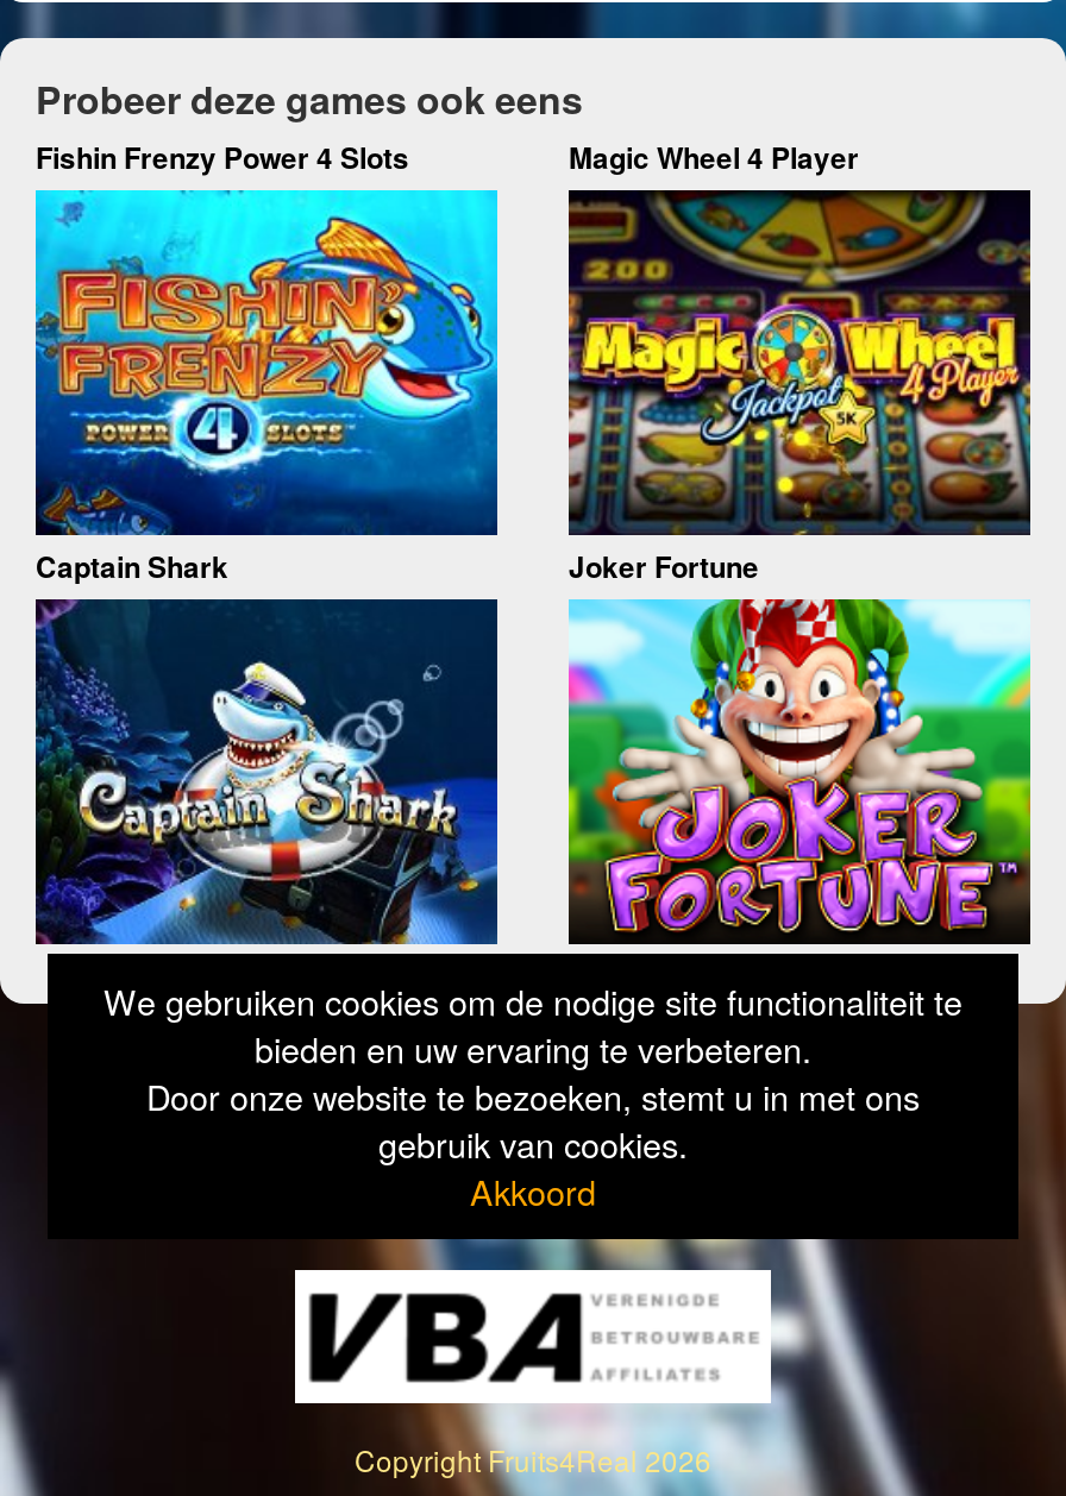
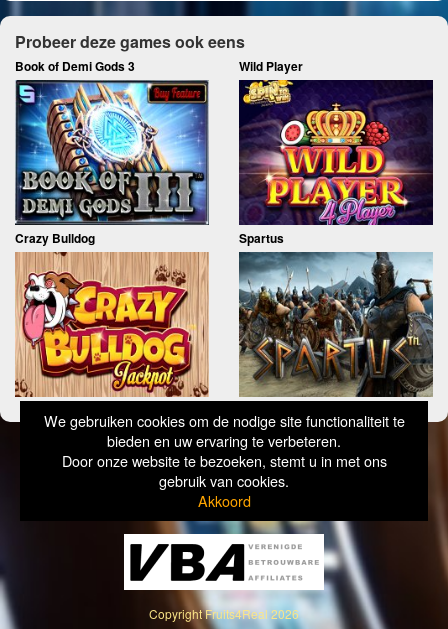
- Fishin Frenzy Power 4 Slots
- Magic Wheel 4 Player
+ Book of Demi Gods 3
+ Wild Player

- [image]
- Captain Shark
- Joker Fortune
+ [image]
+ Crazy Bulldog
+ Spartus

- [image]
+ [image]

- [image]
+ [image]

- [image]
+ [image]
